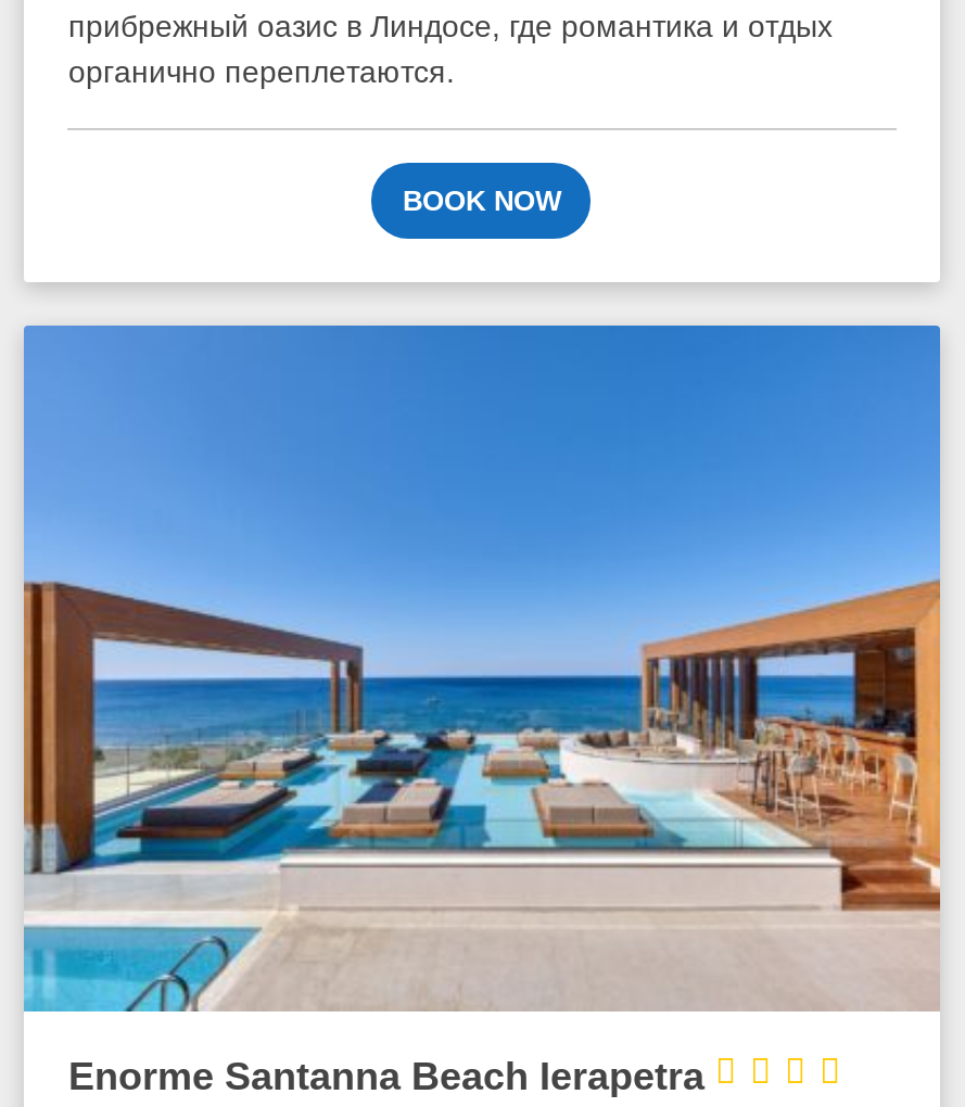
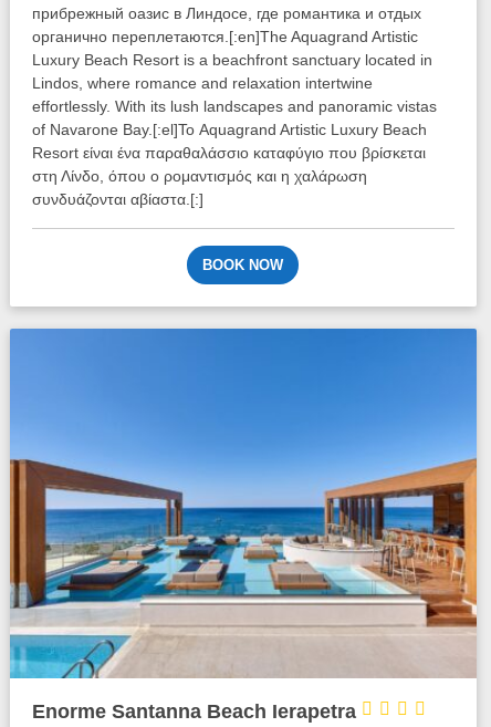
- органично переплетаются.
+ органично переплетаются.[:en]The Aquagrand Artistic
+ Luxury Beach Resort is a beachfront sanctuary located in
+ Lindos, where romance and relaxation intertwine
+ effortlessly. With its lush landscapes and panoramic vistas
+ of Navarone Bay.[:el]Το Aquagrand Artistic Luxury Beach
+ Resort είναι ένα παραθαλάσσιο καταφύγιο που βρίσκεται
+ στη Λίνδο, όπου ο ρομαντισμός και η χαλάρωση
+ συνδυάζονται αβίαστα.[:]
